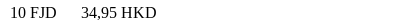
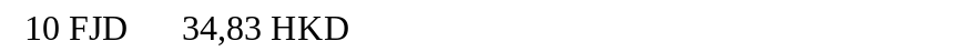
- 10 FJD 34,95 HKD
+ 10 FJD 34,83 HKD
